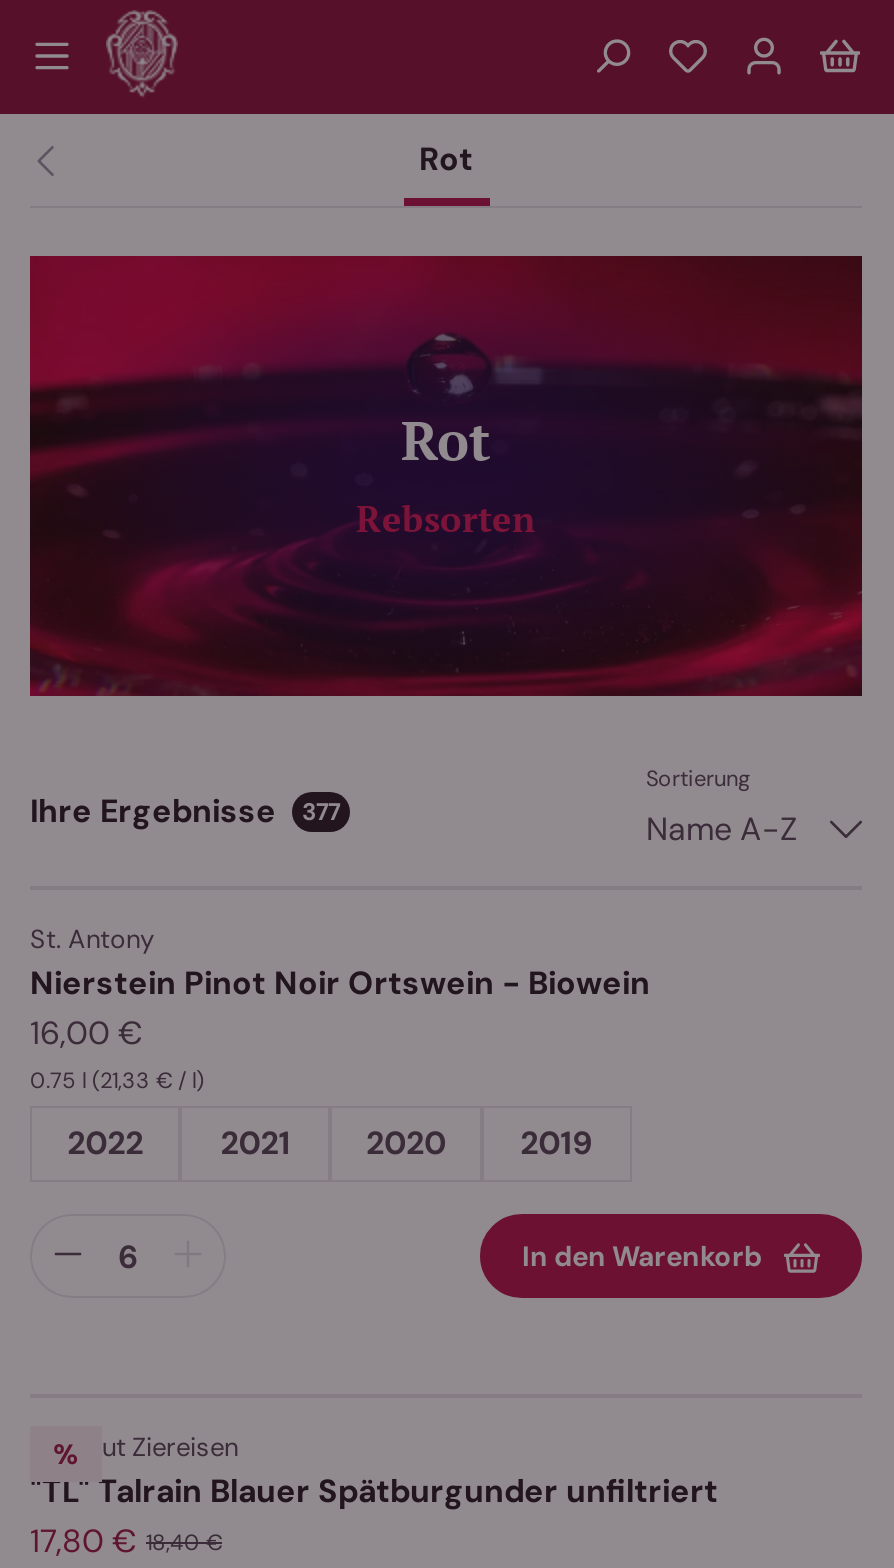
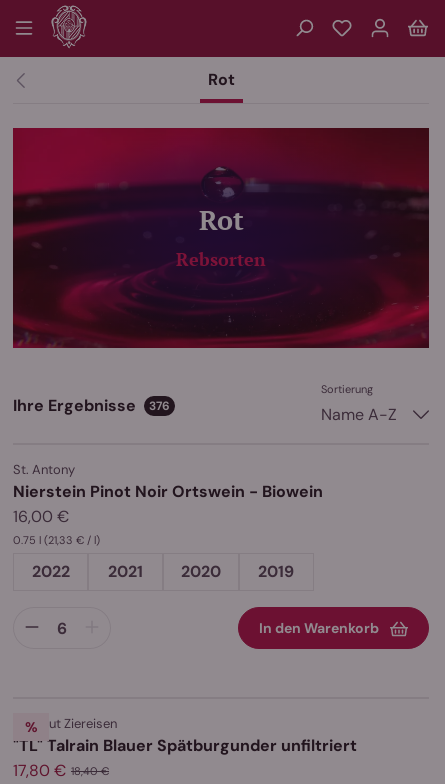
- Ihre Ergebnisse 377
+ Ihre Ergebnisse 376
